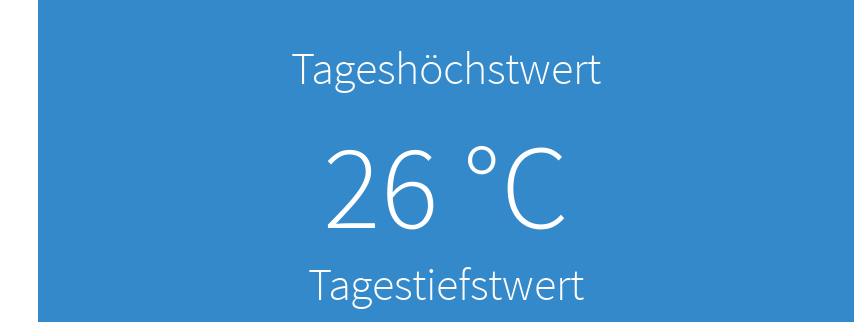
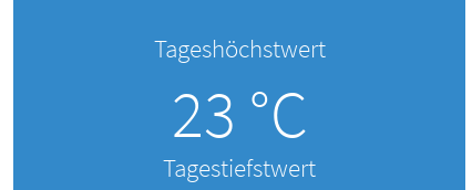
- 26 °C
+ 23 °C
